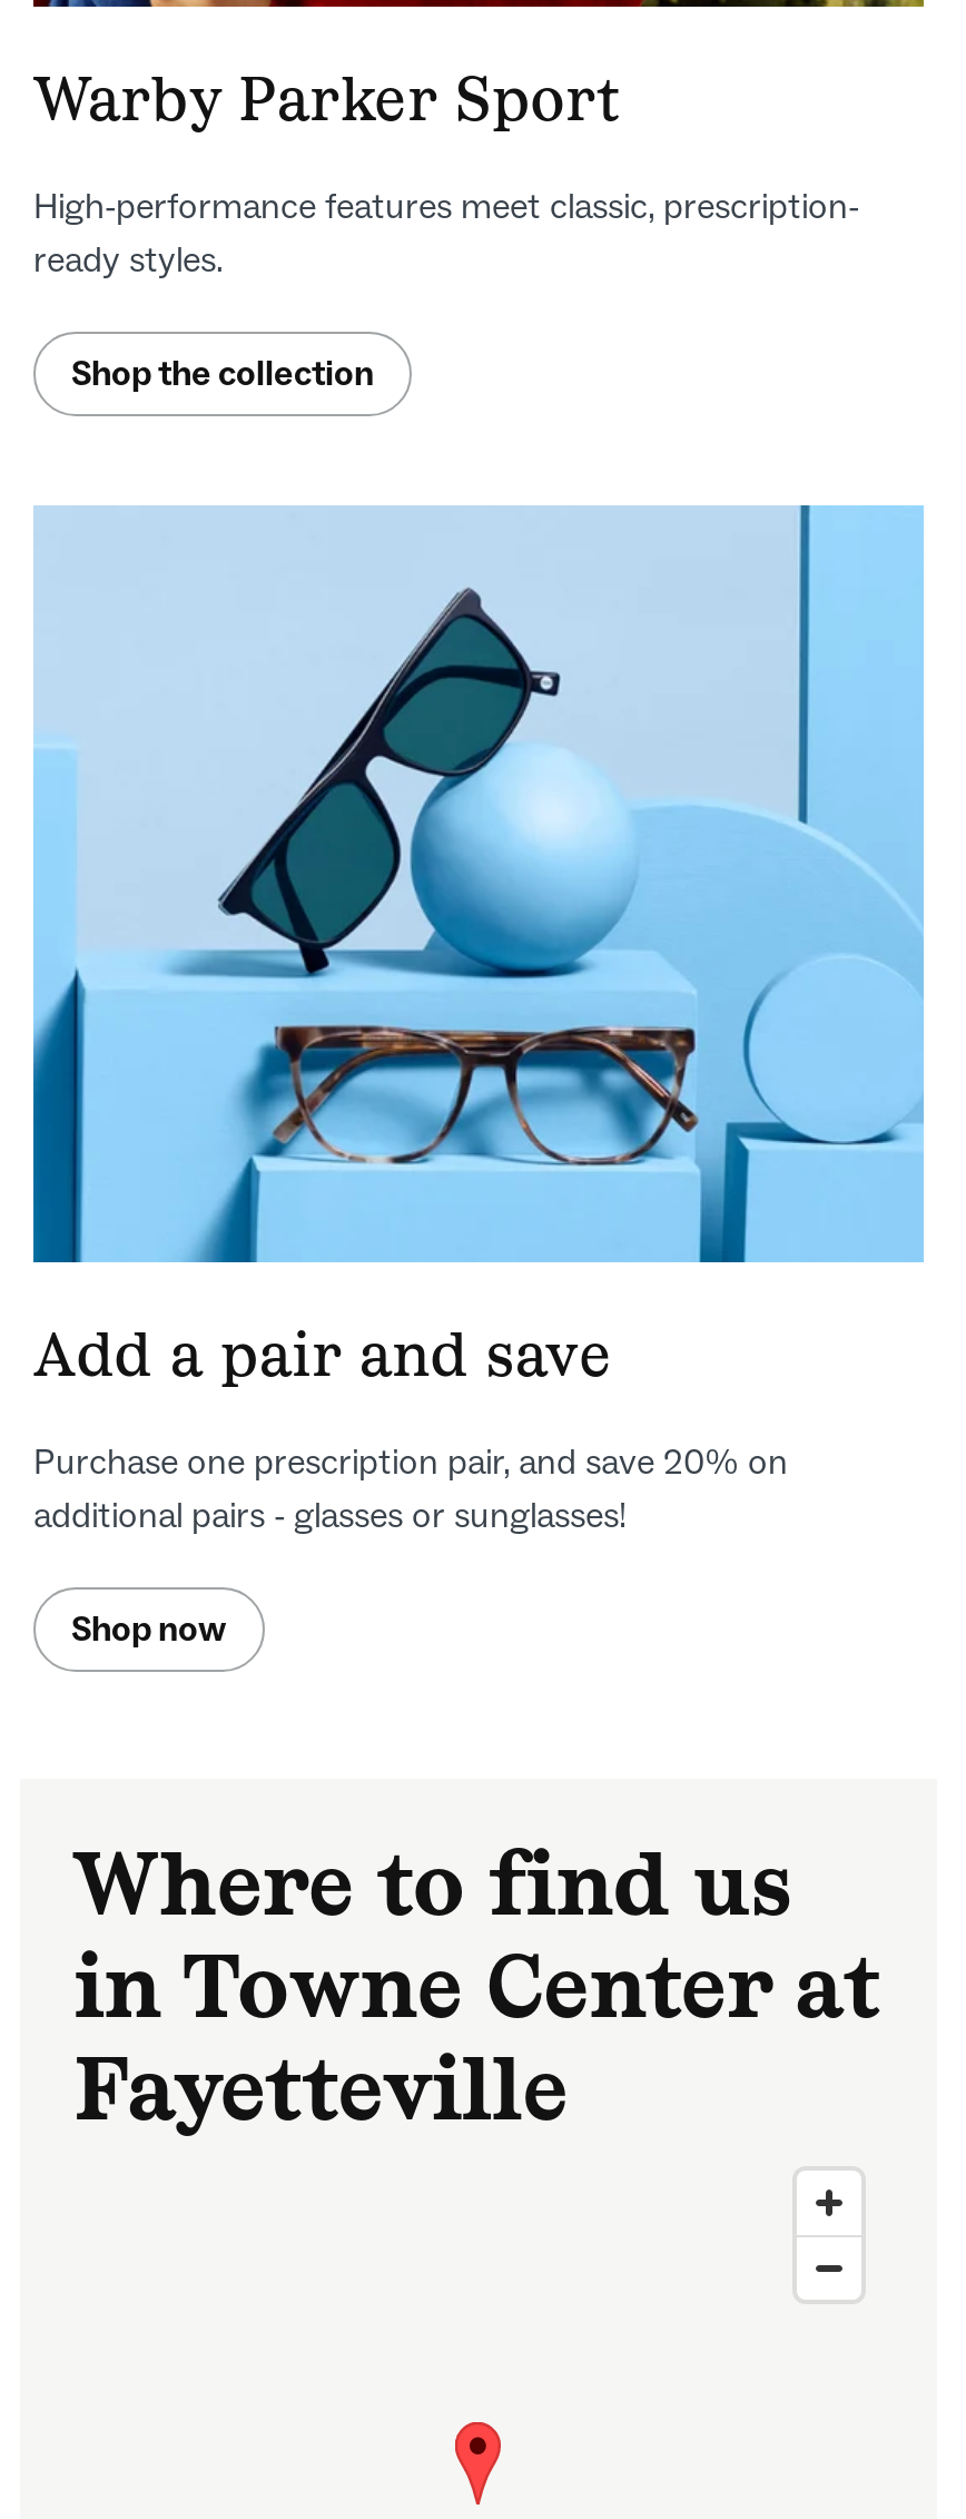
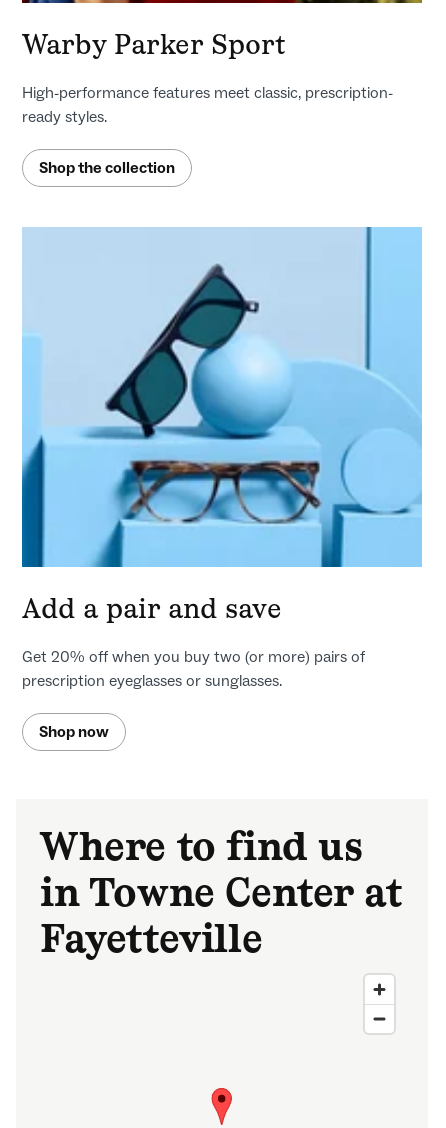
- Purchase one prescription pair, and save 20% on
- additional pairs - glasses or sunglasses!
+ Get 20% off when you buy two (or more) pairs of
+ prescription eyeglasses or sunglasses.
